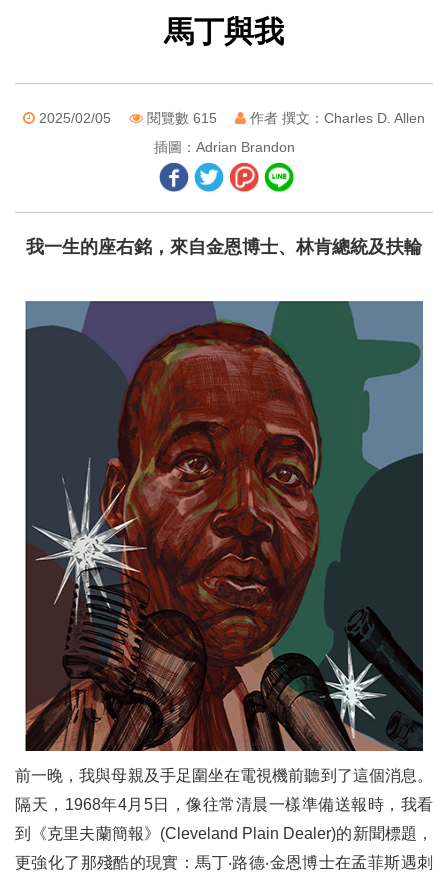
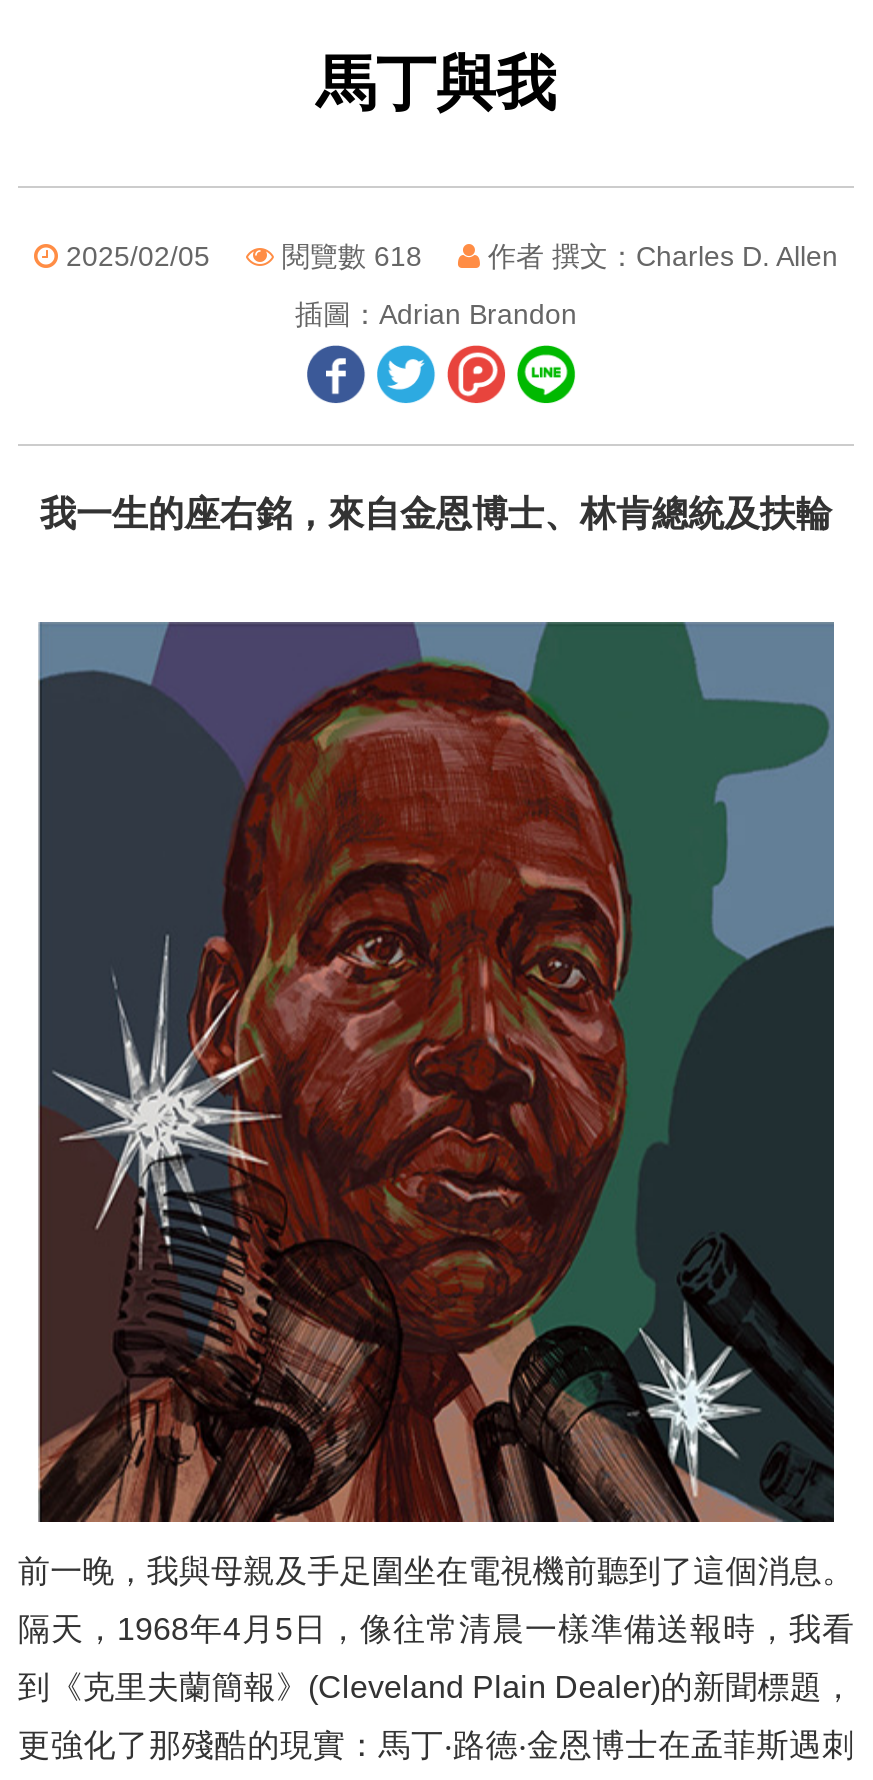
- 2025/02/05 閱覽數 615 作者 撰文：Charles D. Allen
+ 2025/02/05 閱覽數 618 作者 撰文：Charles D. Allen
